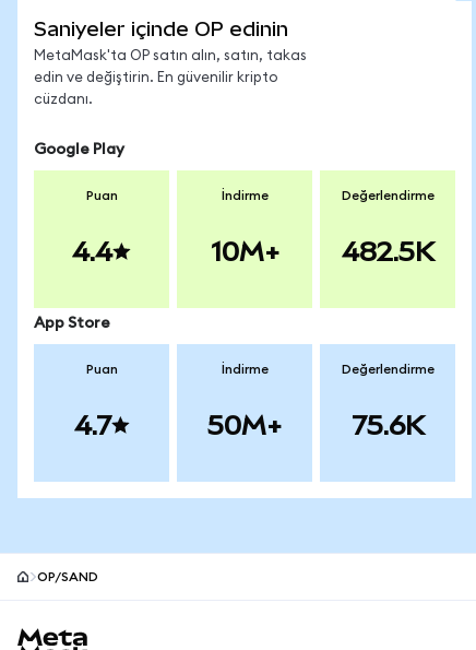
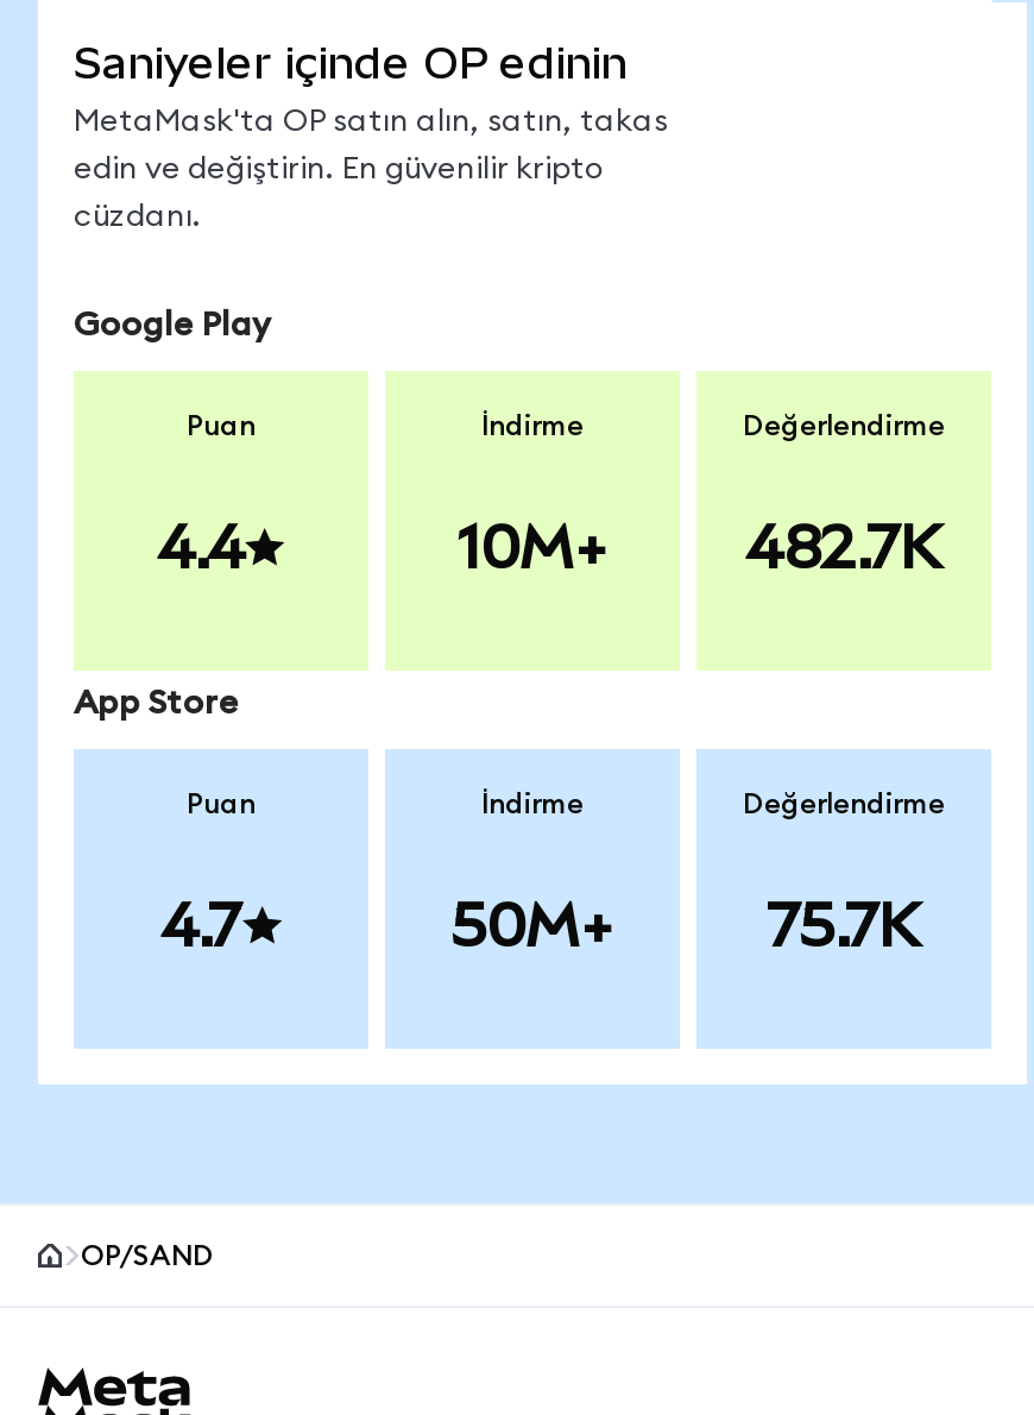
- 482.5K
+ 482.7K

- 75.6K
+ 75.7K
